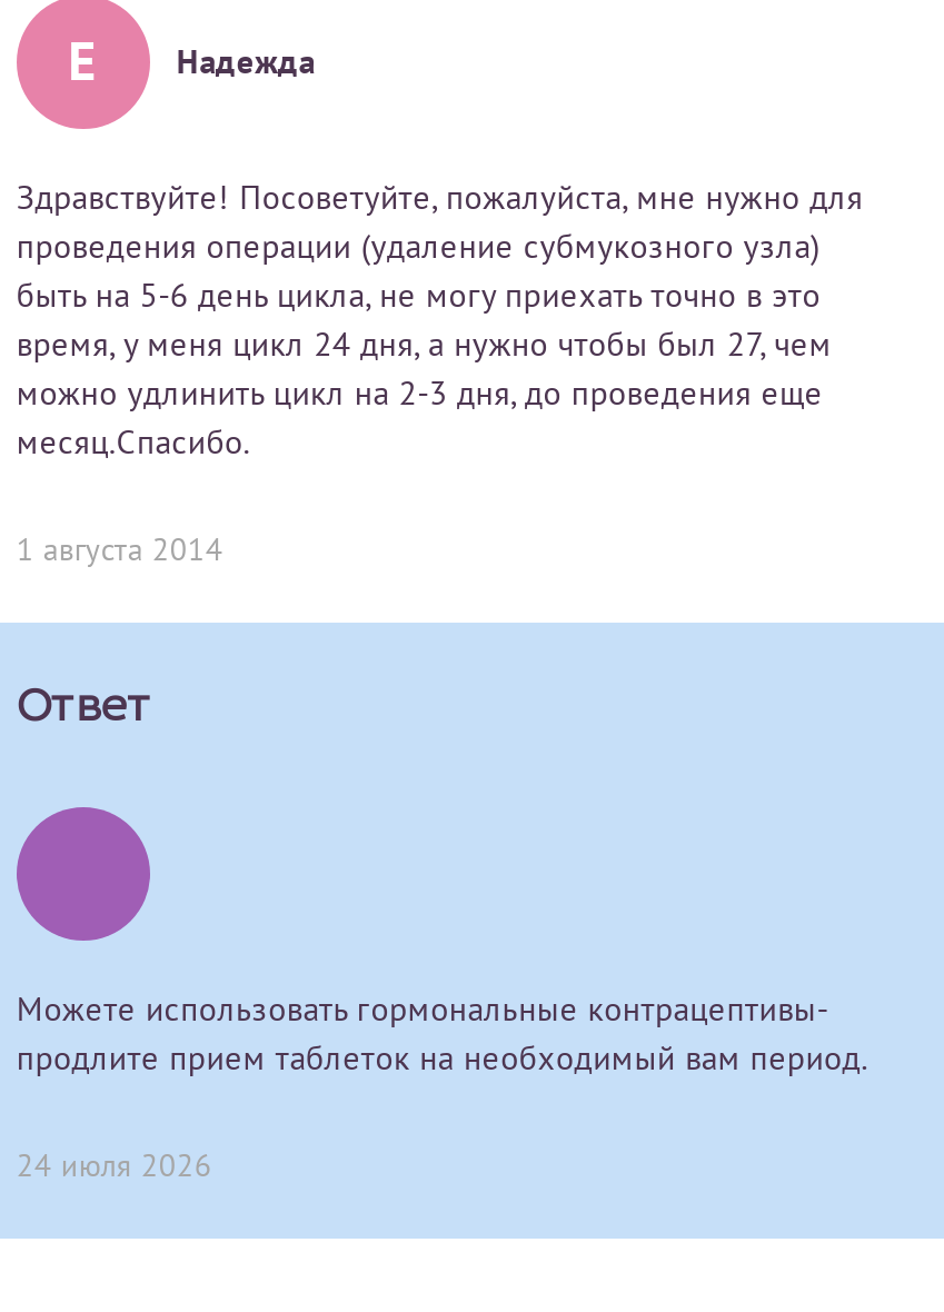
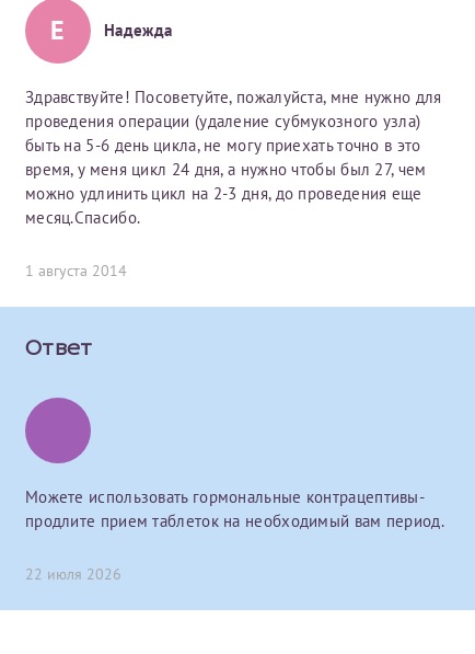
- 24 июля 2026
+ 22 июля 2026
